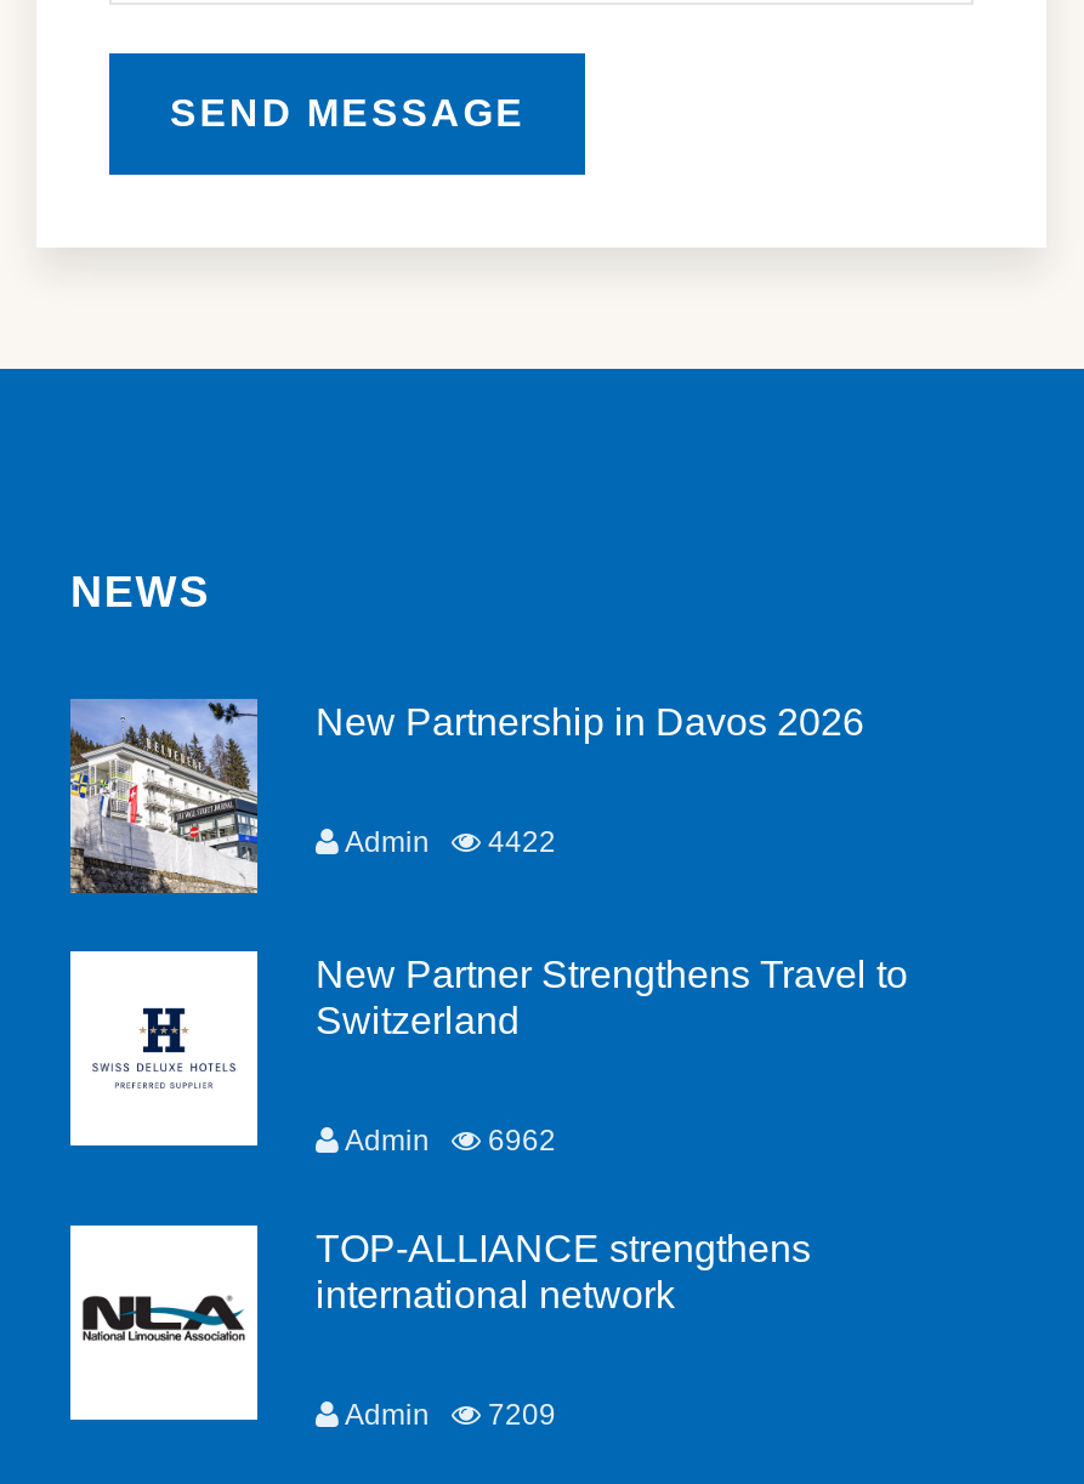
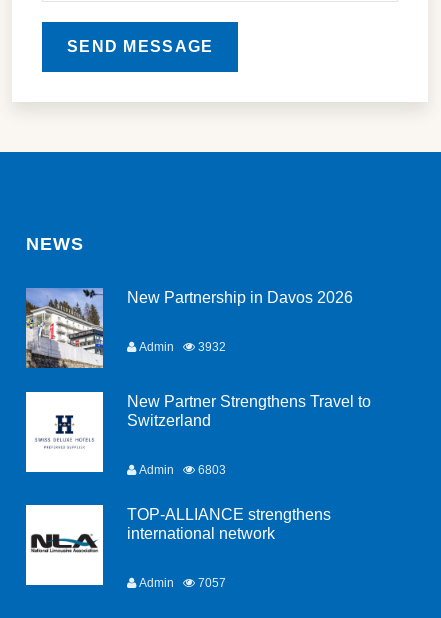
- Admin 4422
+ Admin 3932

- Admin 6962
+ Admin 6803

- Admin 7209
+ Admin 7057
